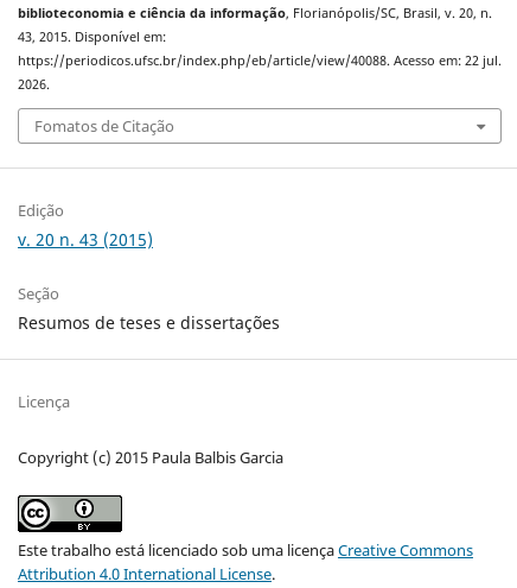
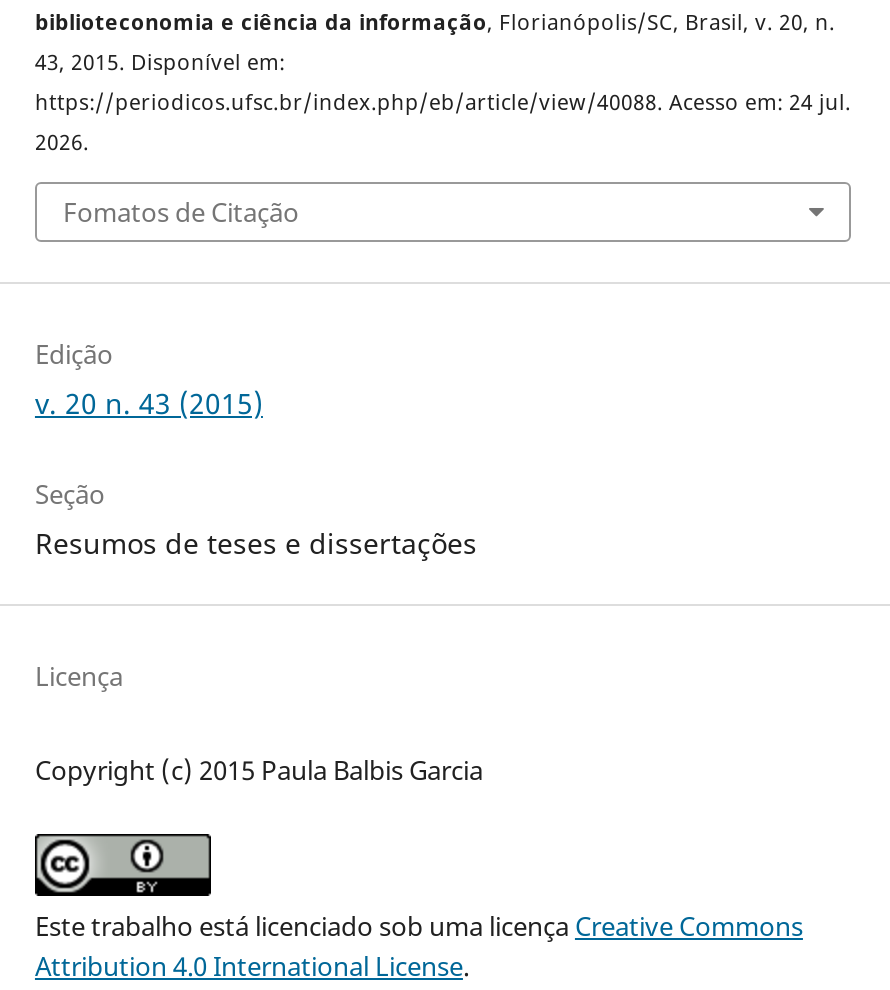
- https://periodicos.ufsc.br/index.php/eb/article/view/40088. Acesso em: 22 jul.
+ https://periodicos.ufsc.br/index.php/eb/article/view/40088. Acesso em: 24 jul.
